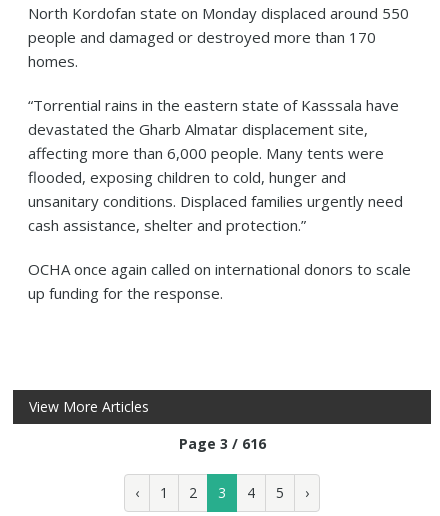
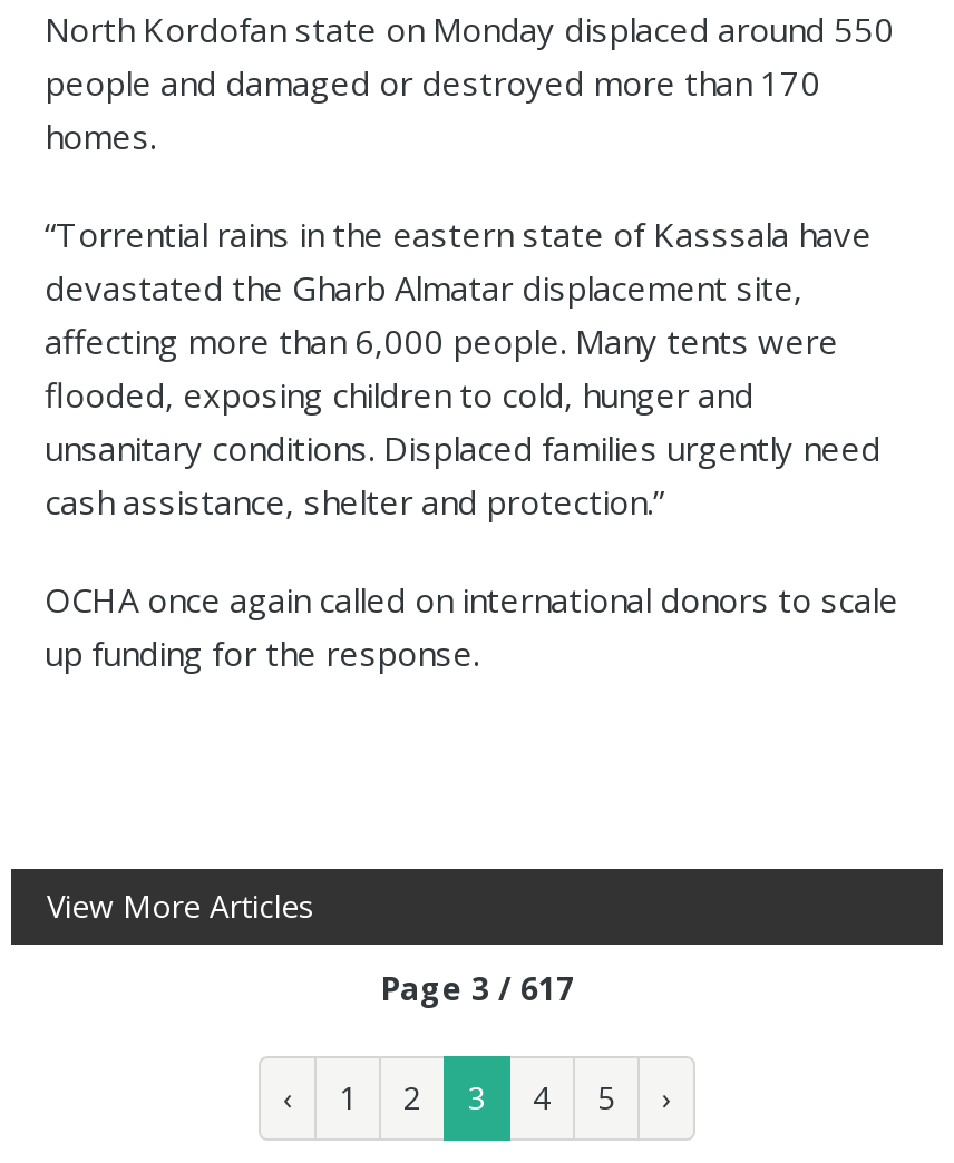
- Page 3 / 616
+ Page 3 / 617
